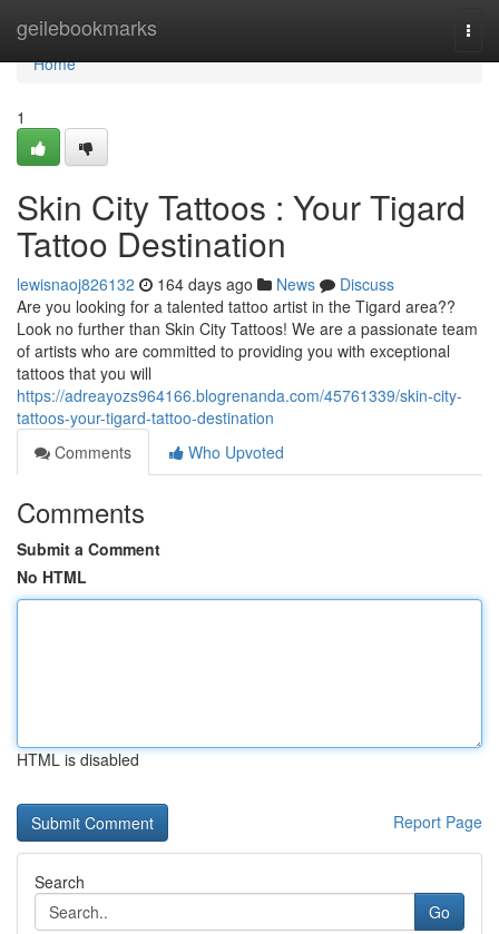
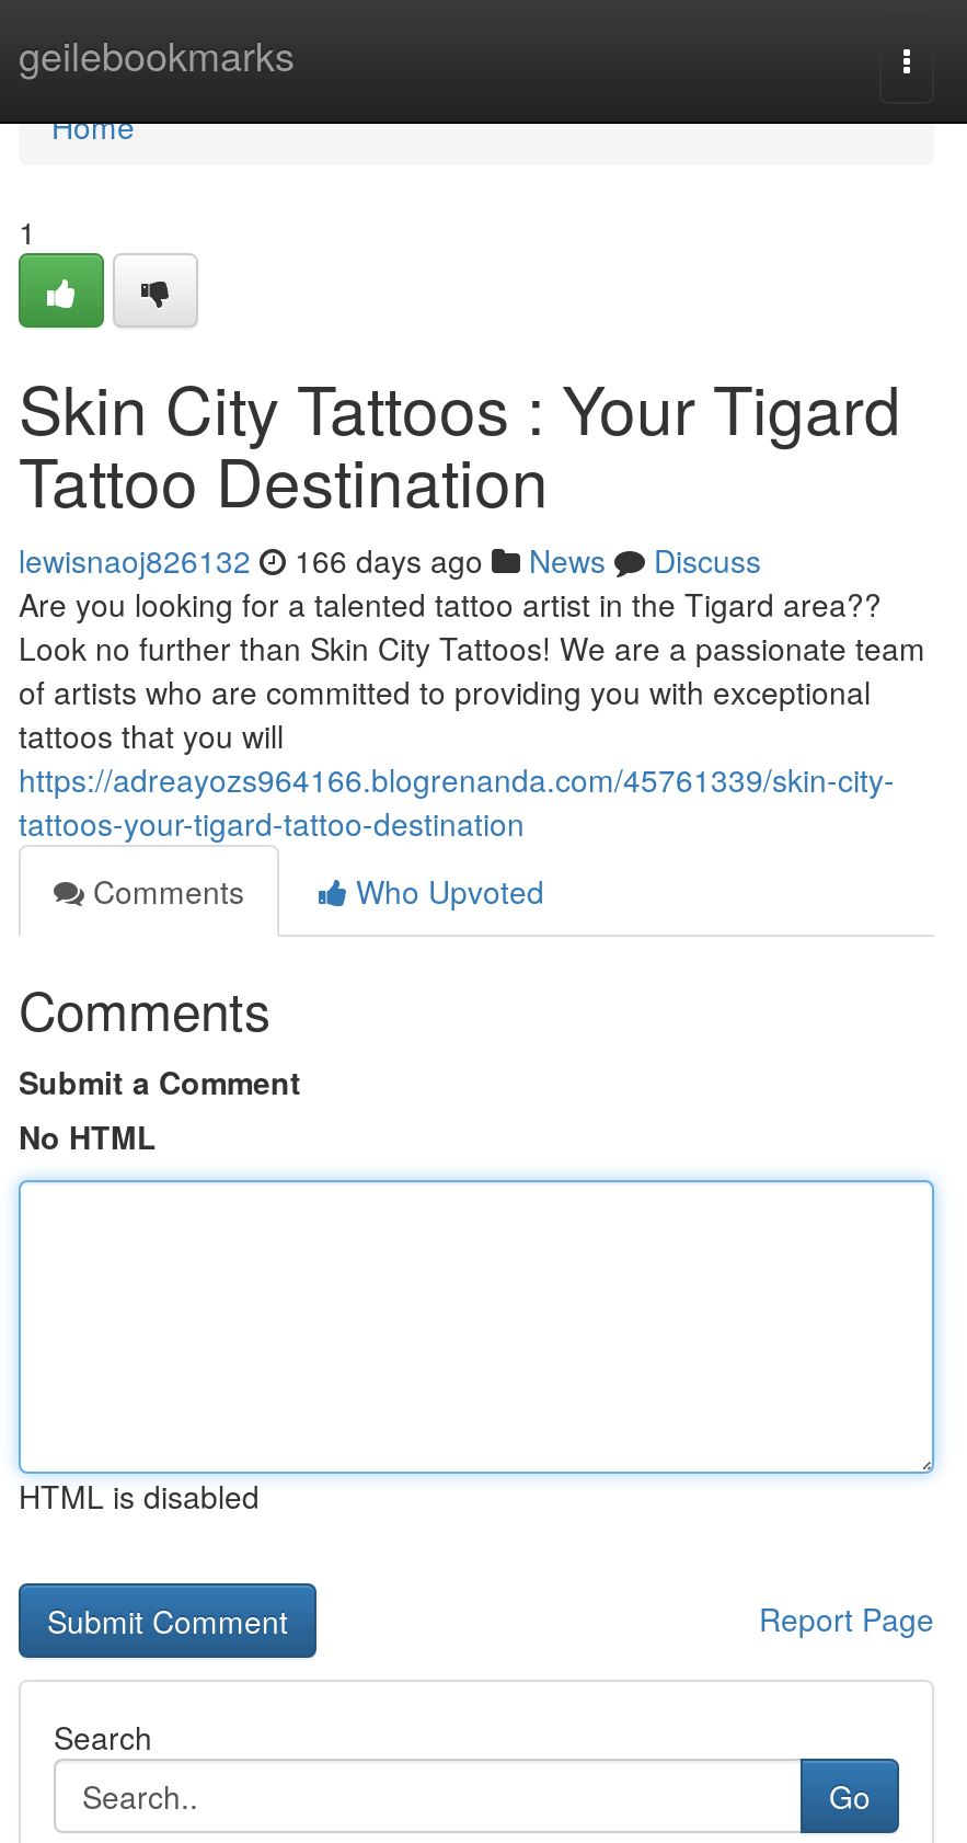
- lewisnaoj826132 164 days ago News Discuss
+ lewisnaoj826132 166 days ago News Discuss
